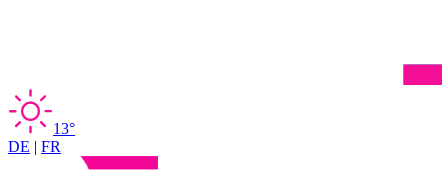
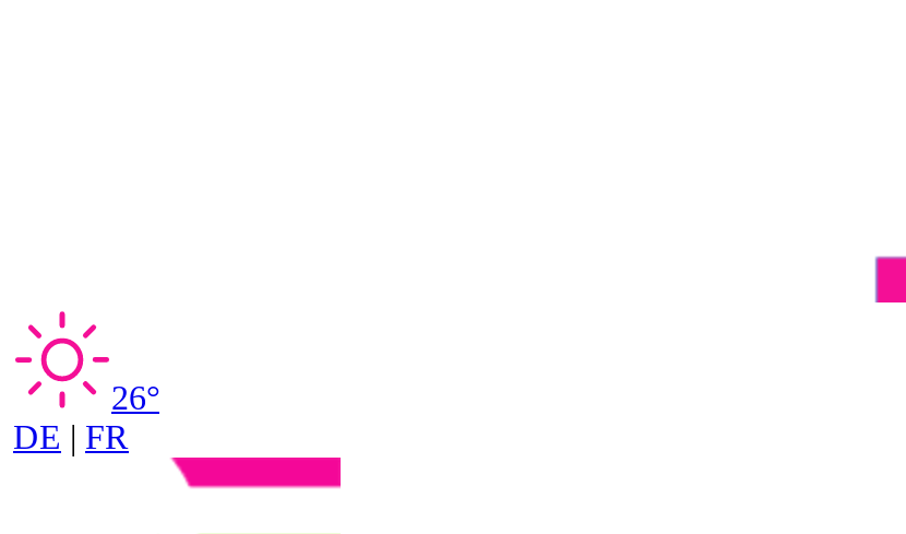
- 13°
+ 26°
